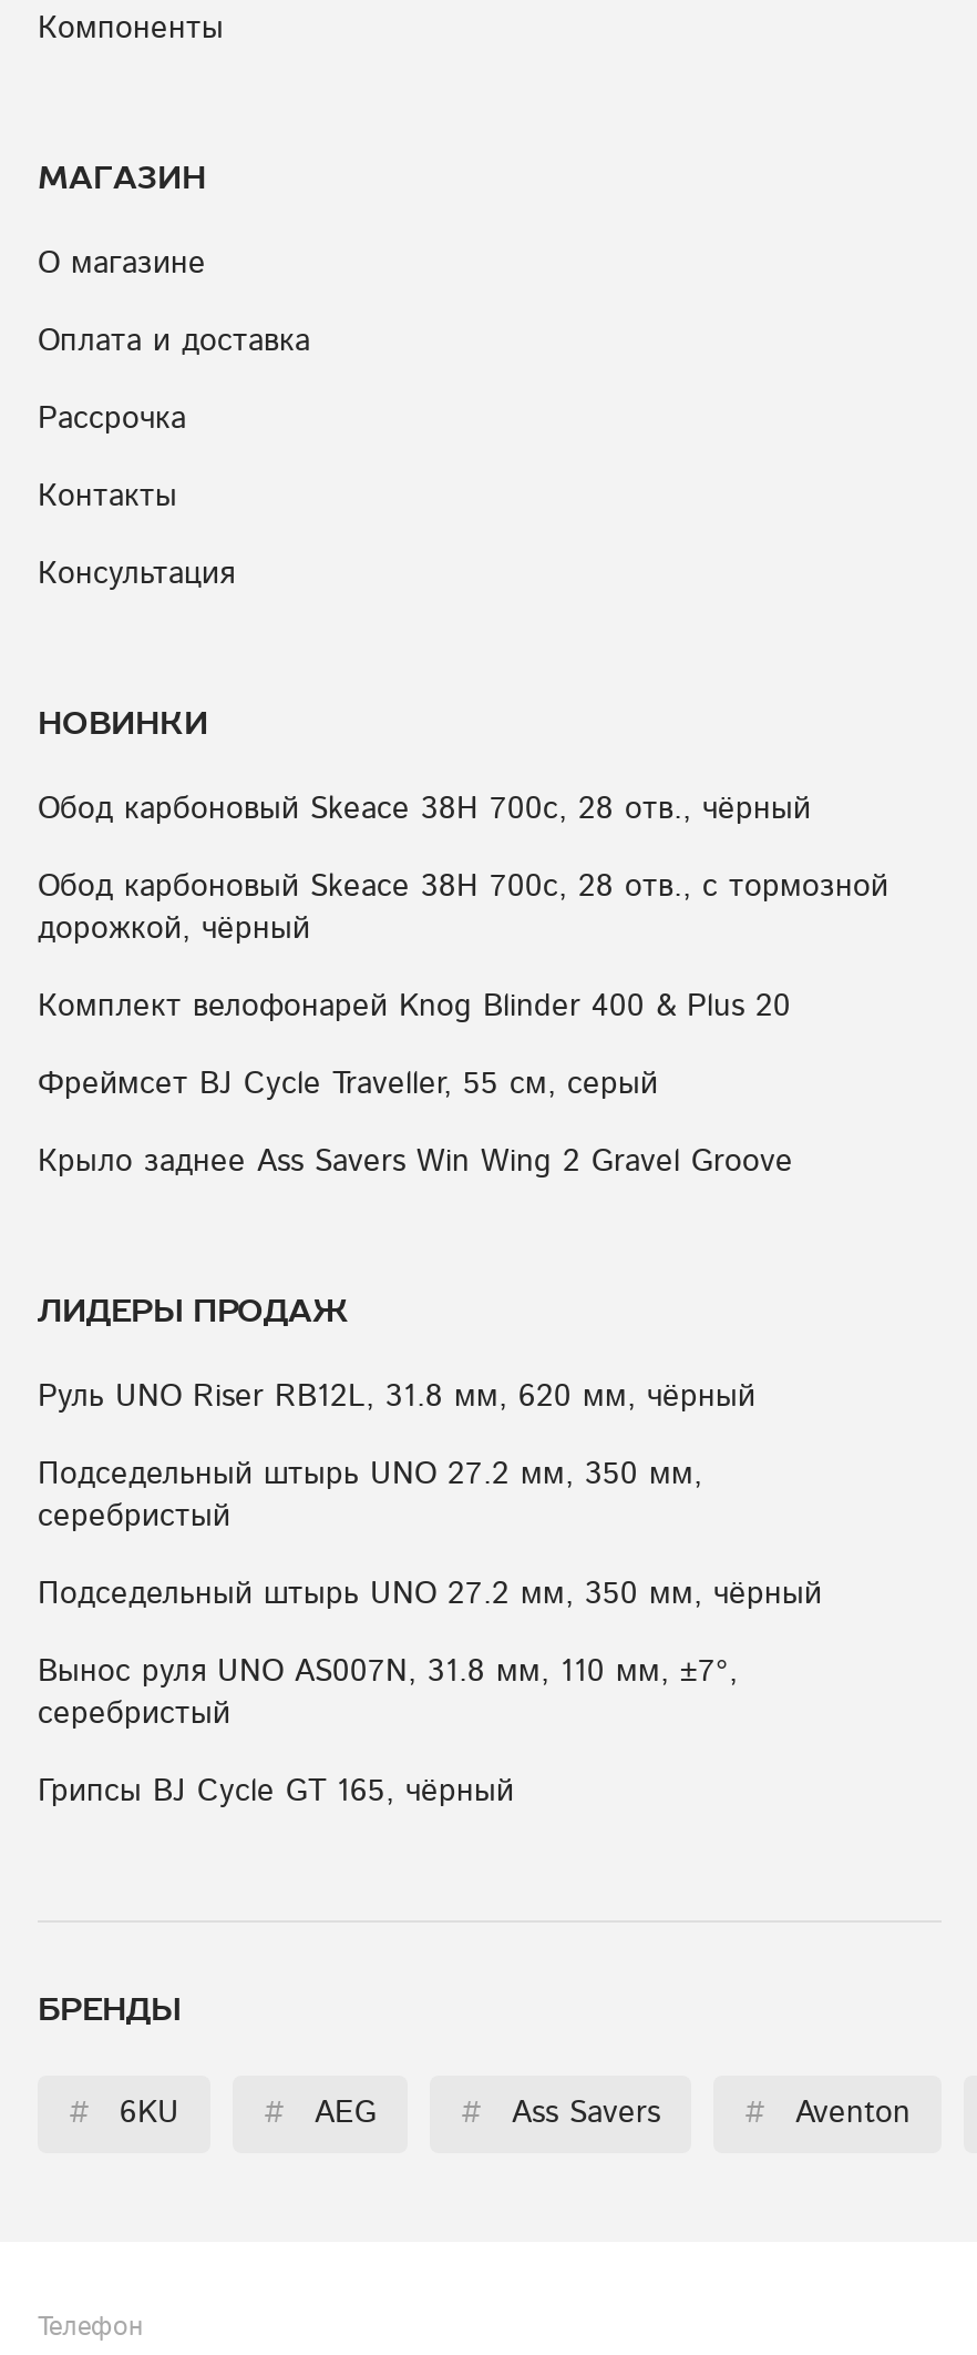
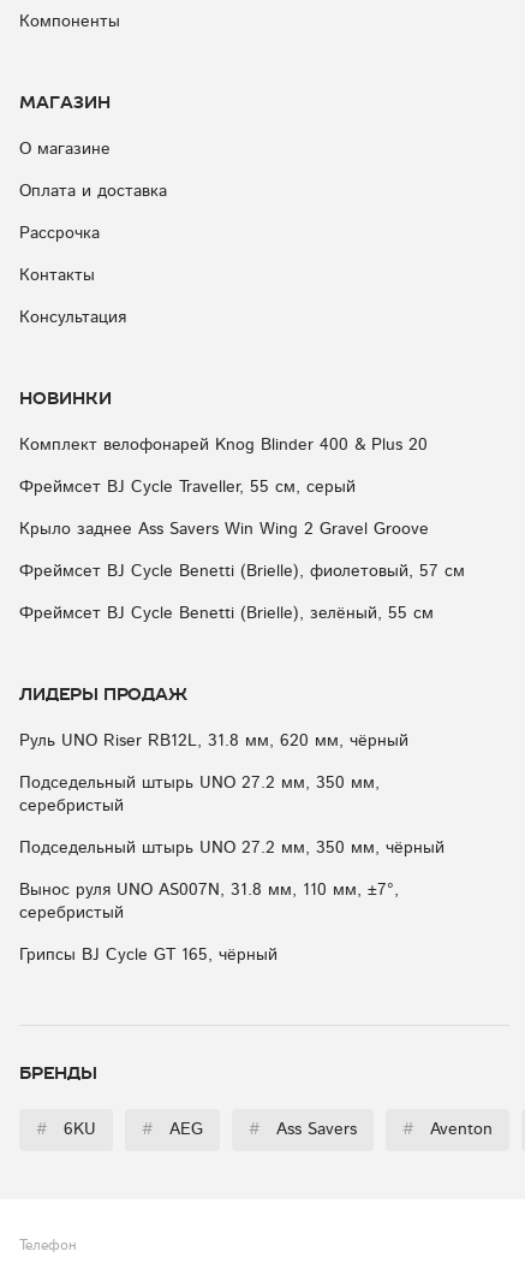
- Обод карбоновый Skeace 38H 700с, 28 отв., чёрный
- Обод карбоновый Skeace 38H 700с, 28 отв., с тормозной
- дорожкой, чёрный

moved up: Комплект велофонарей Knog Blinder 400 & Plus 20 | Фреймсет BJ Cycle Traveller, 55 см, серый | Крыло заднее Ass Savers Win Wing 2 Gravel Groove

+ Фреймсет BJ Cycle Benetti (Brielle), фиолетовый, 57 см
+ Фреймсет BJ Cycle Benetti (Brielle), зелёный, 55 см
